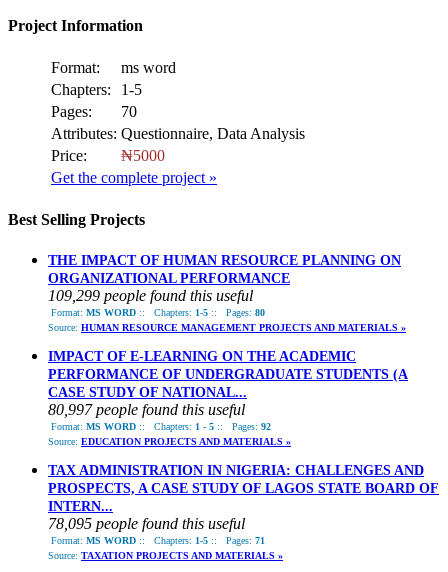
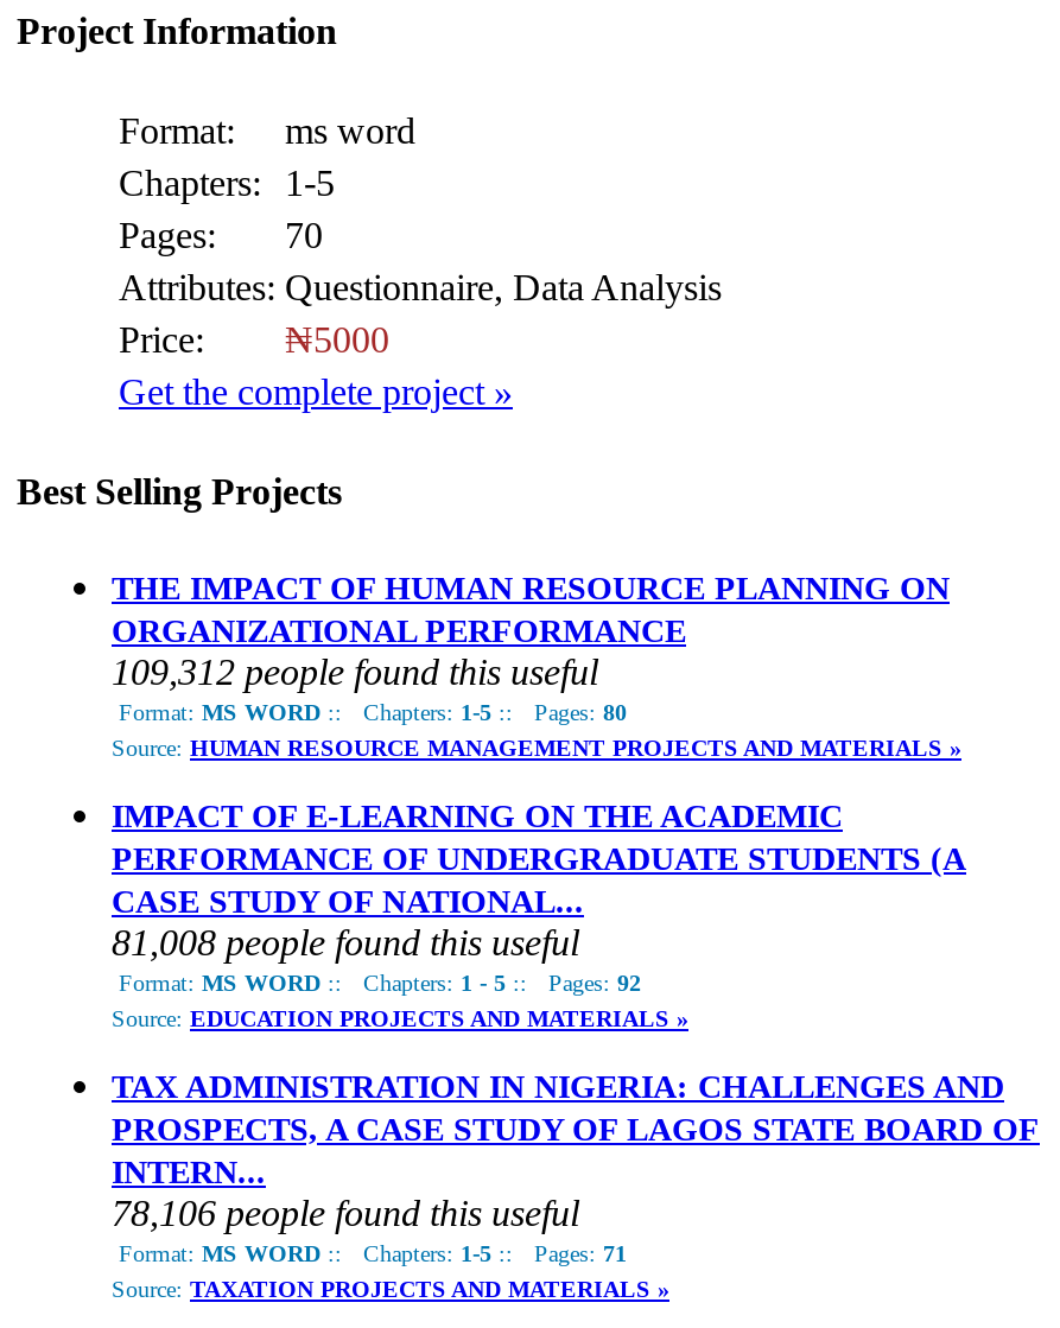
- 109,299 people found this useful
+ 109,312 people found this useful

- 80,997 people found this useful
+ 81,008 people found this useful

- 78,095 people found this useful
+ 78,106 people found this useful
